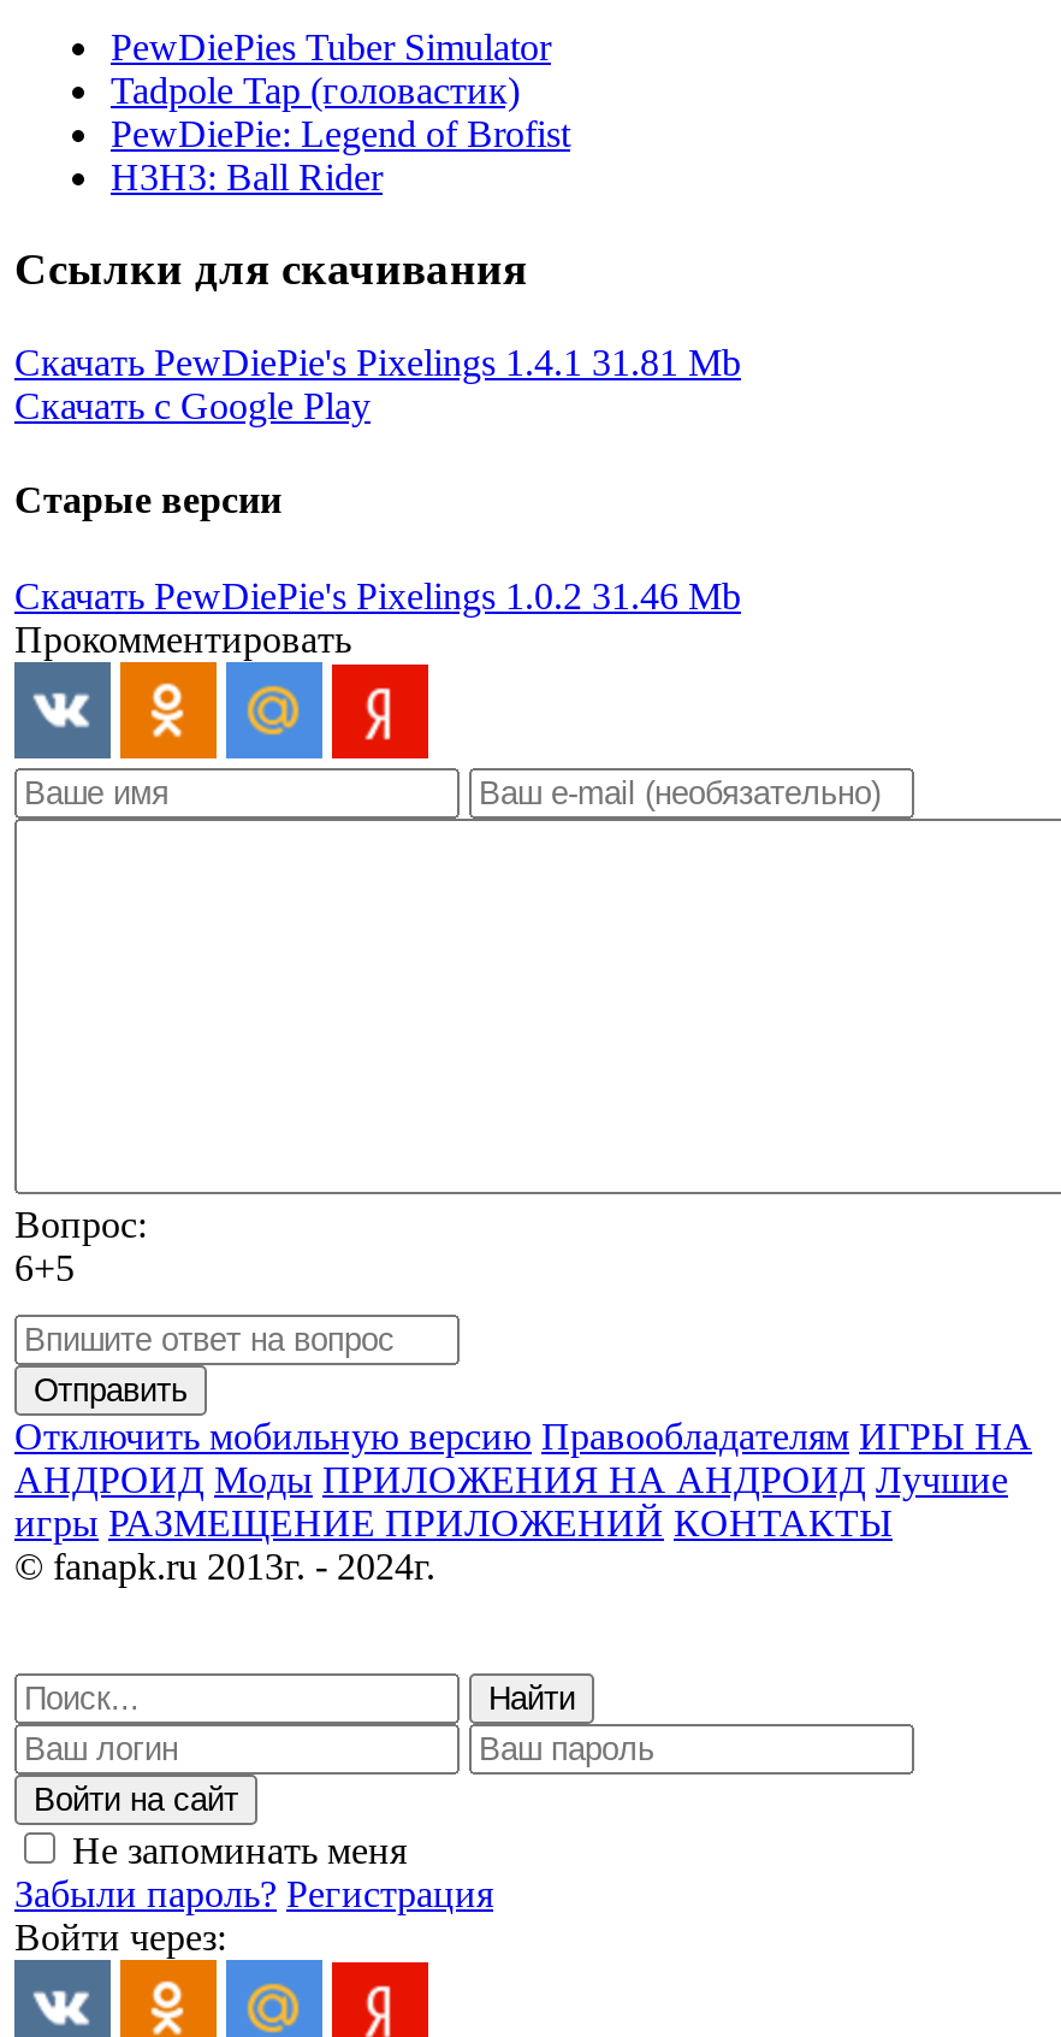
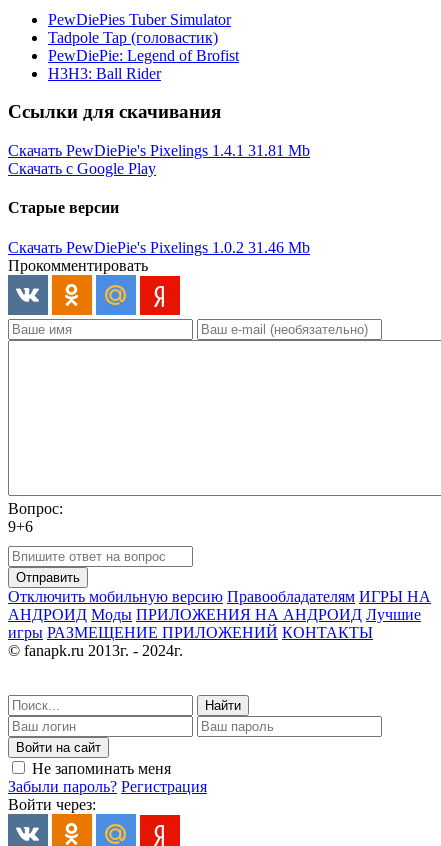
- 6+5
+ 9+6
